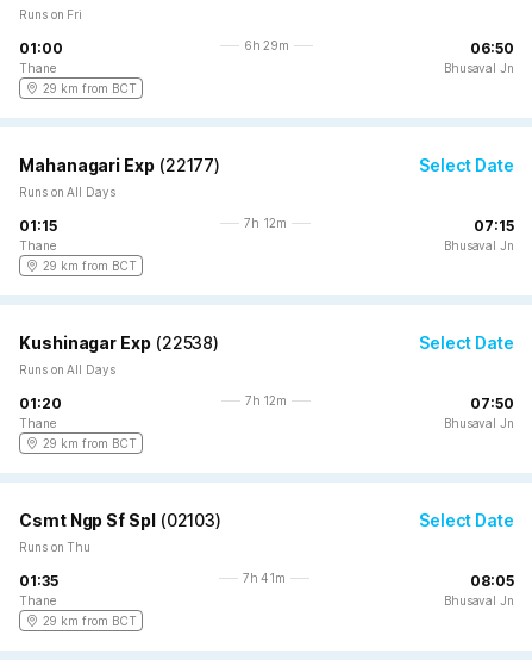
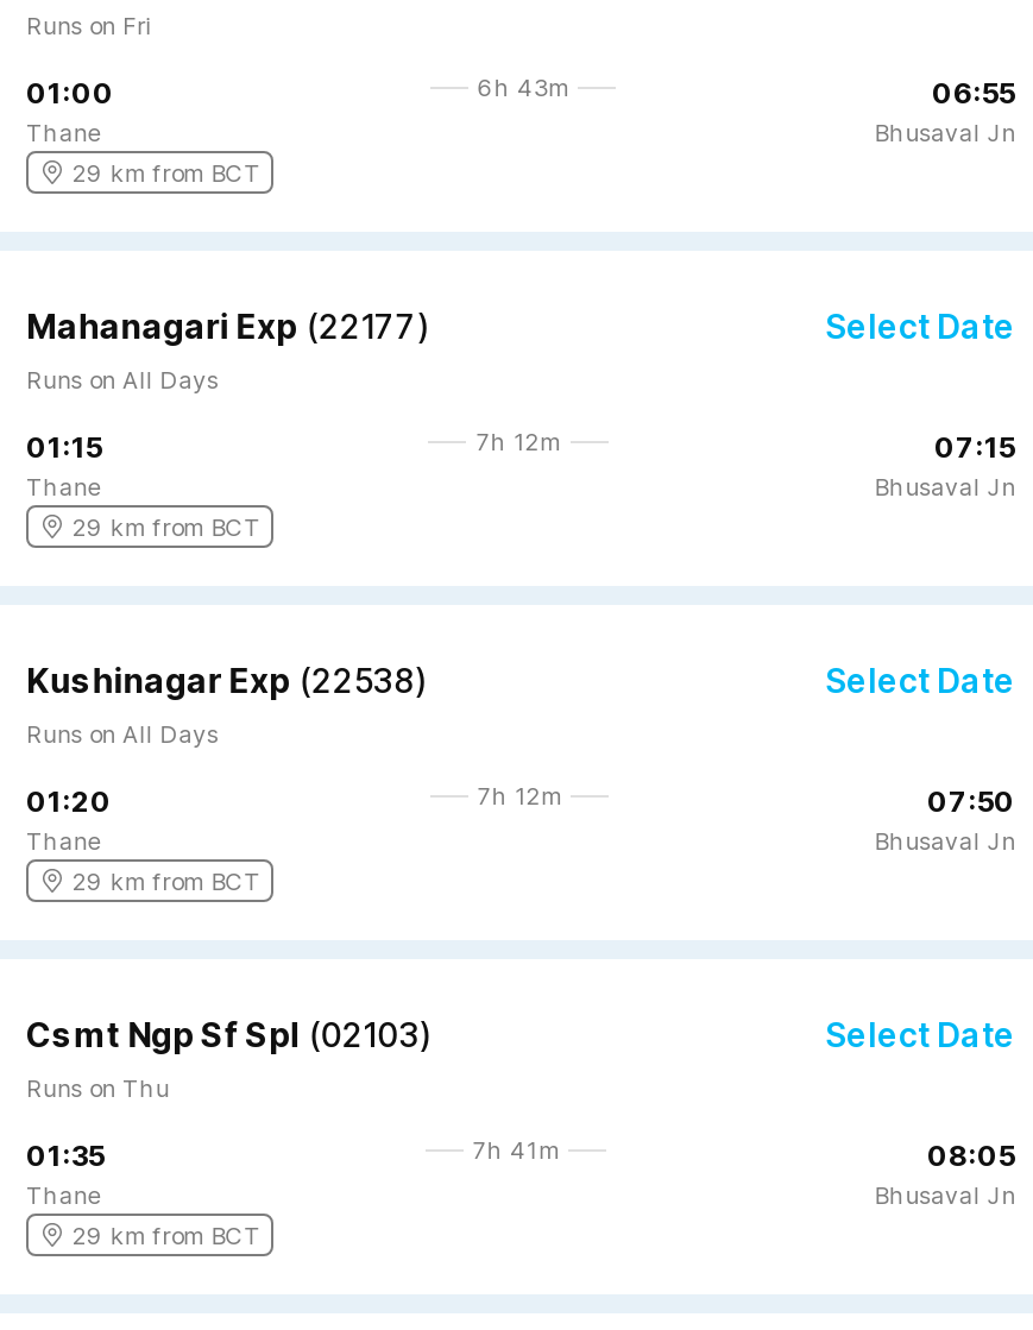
- 6h 29m
+ 6h 43m

- 06:50
+ 06:55
